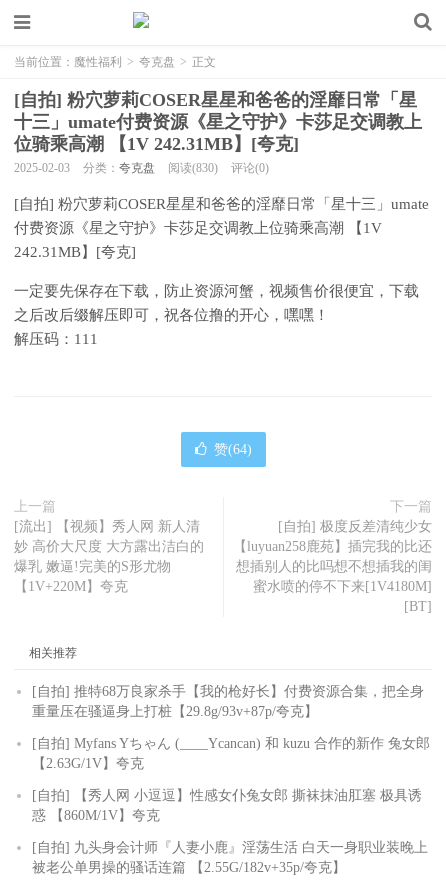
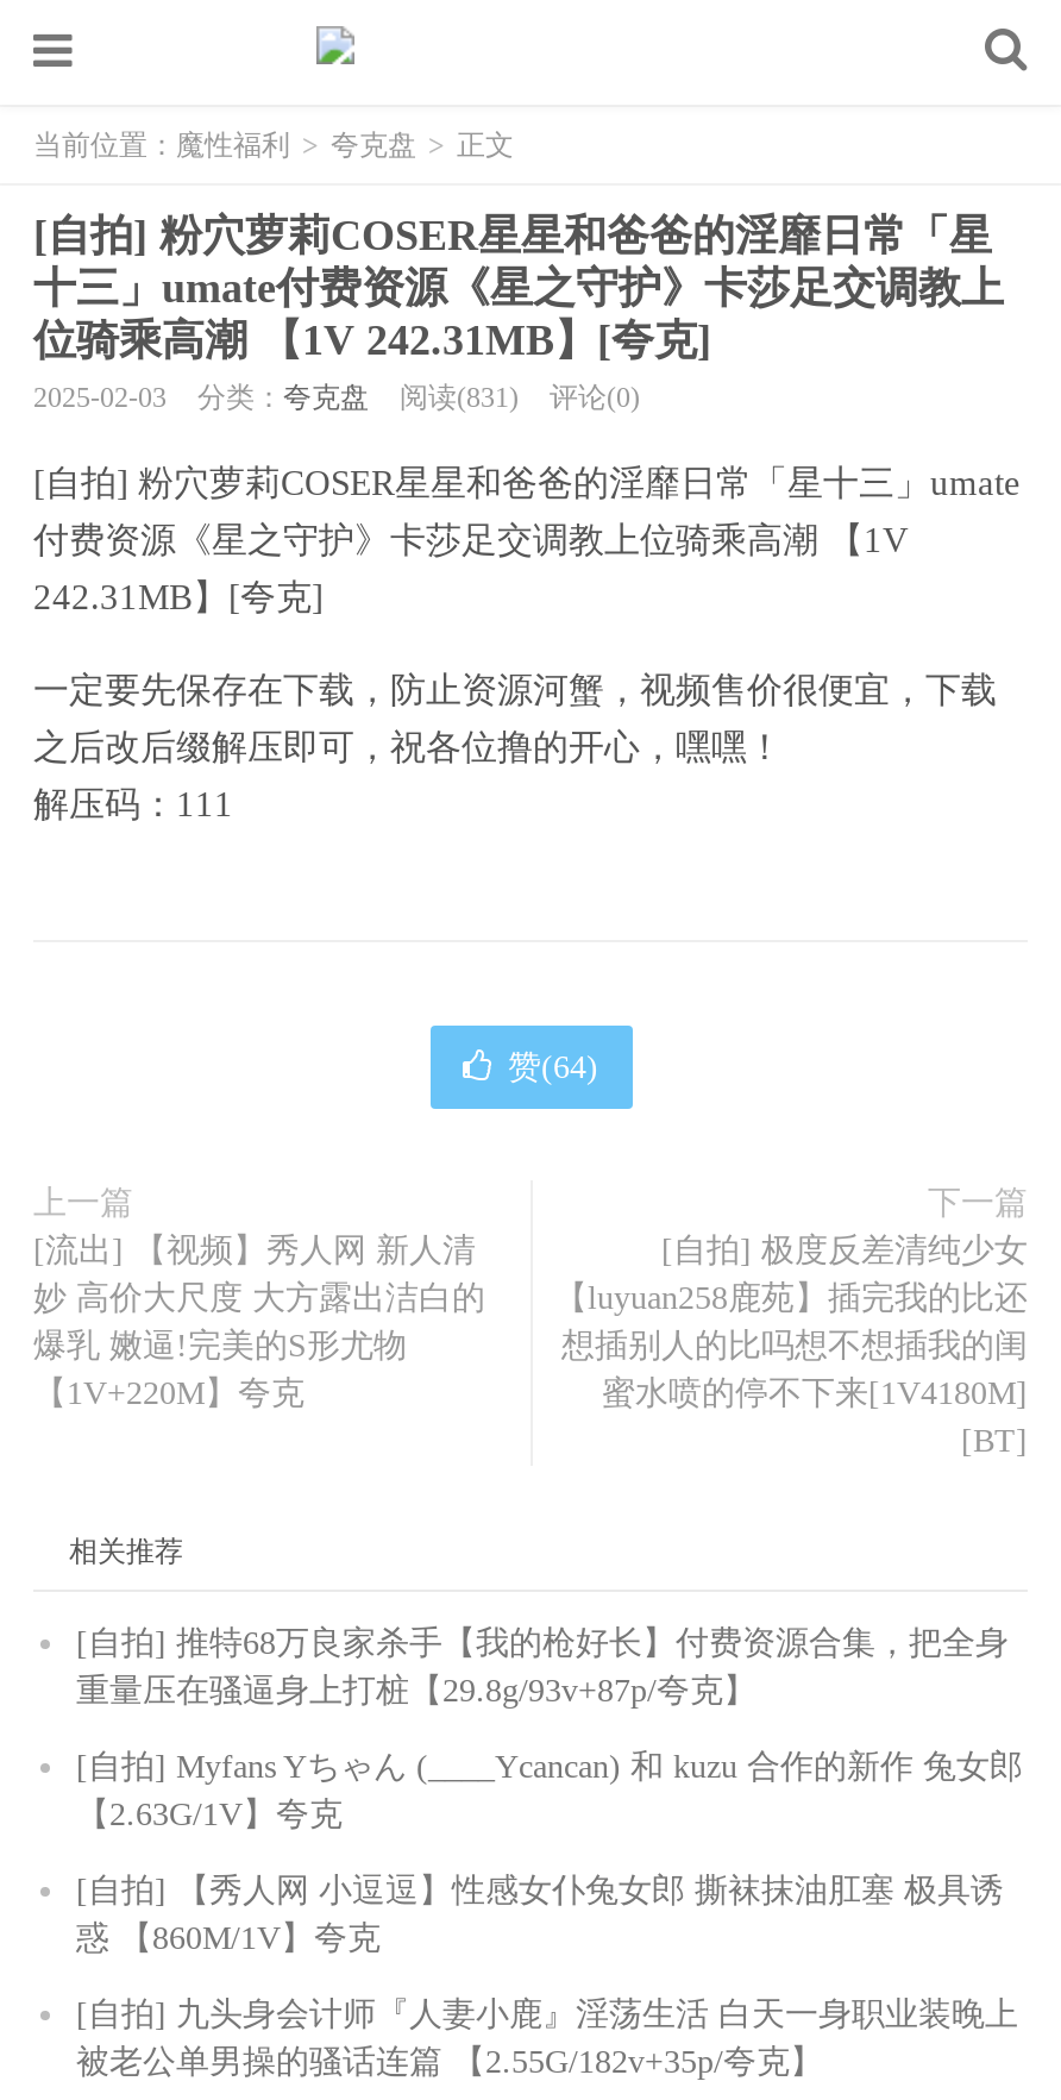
- 2025-02-03 分类：夸克盘 阅读(830) 评论(0)
+ 2025-02-03 分类：夸克盘 阅读(831) 评论(0)
